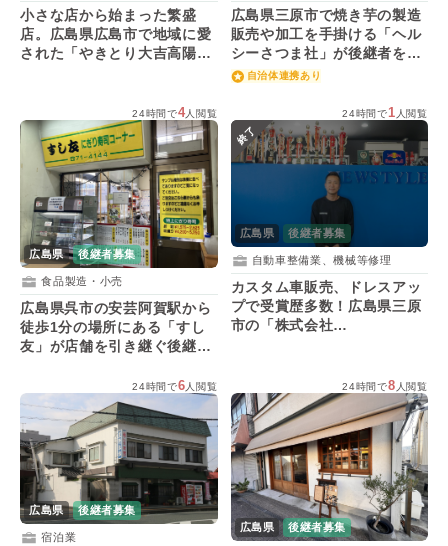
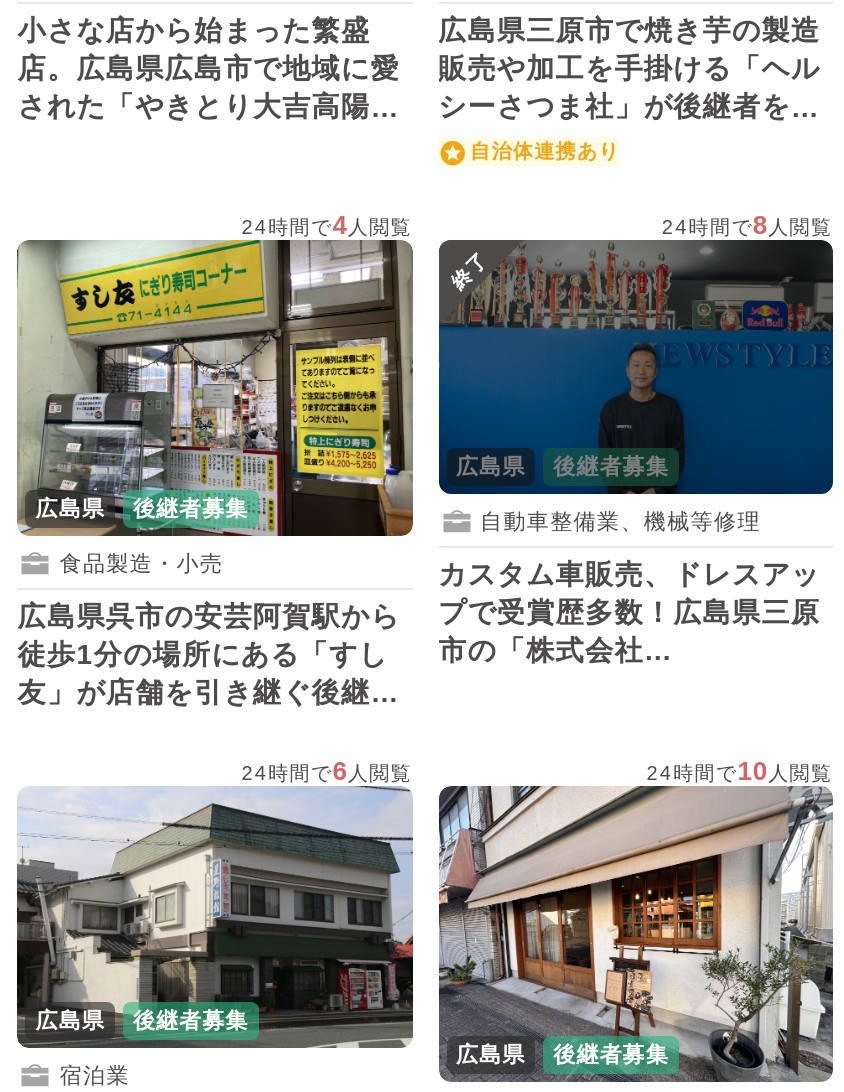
- 24時間で1人閲覧

moved up: 24時間で8人閲覧

+ 24時間で10人閲覧
